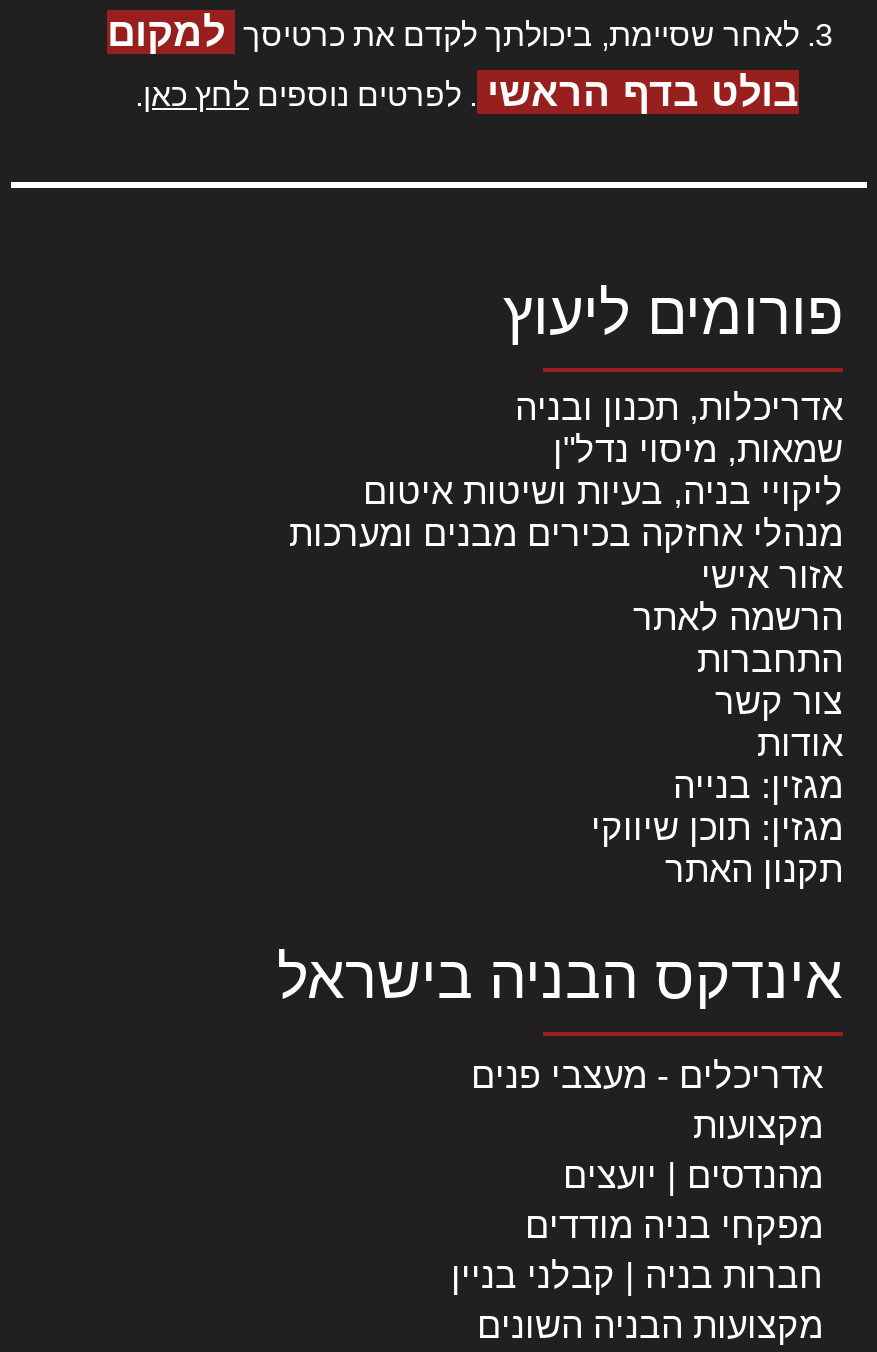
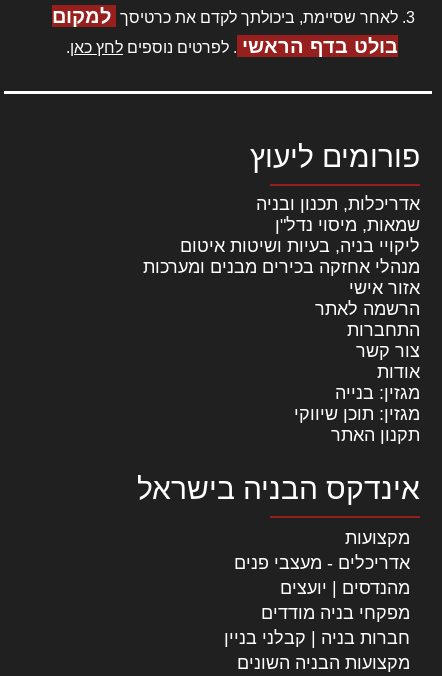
moved down: אדריכלים - מעצבי פנים

moved up: מקצועות
